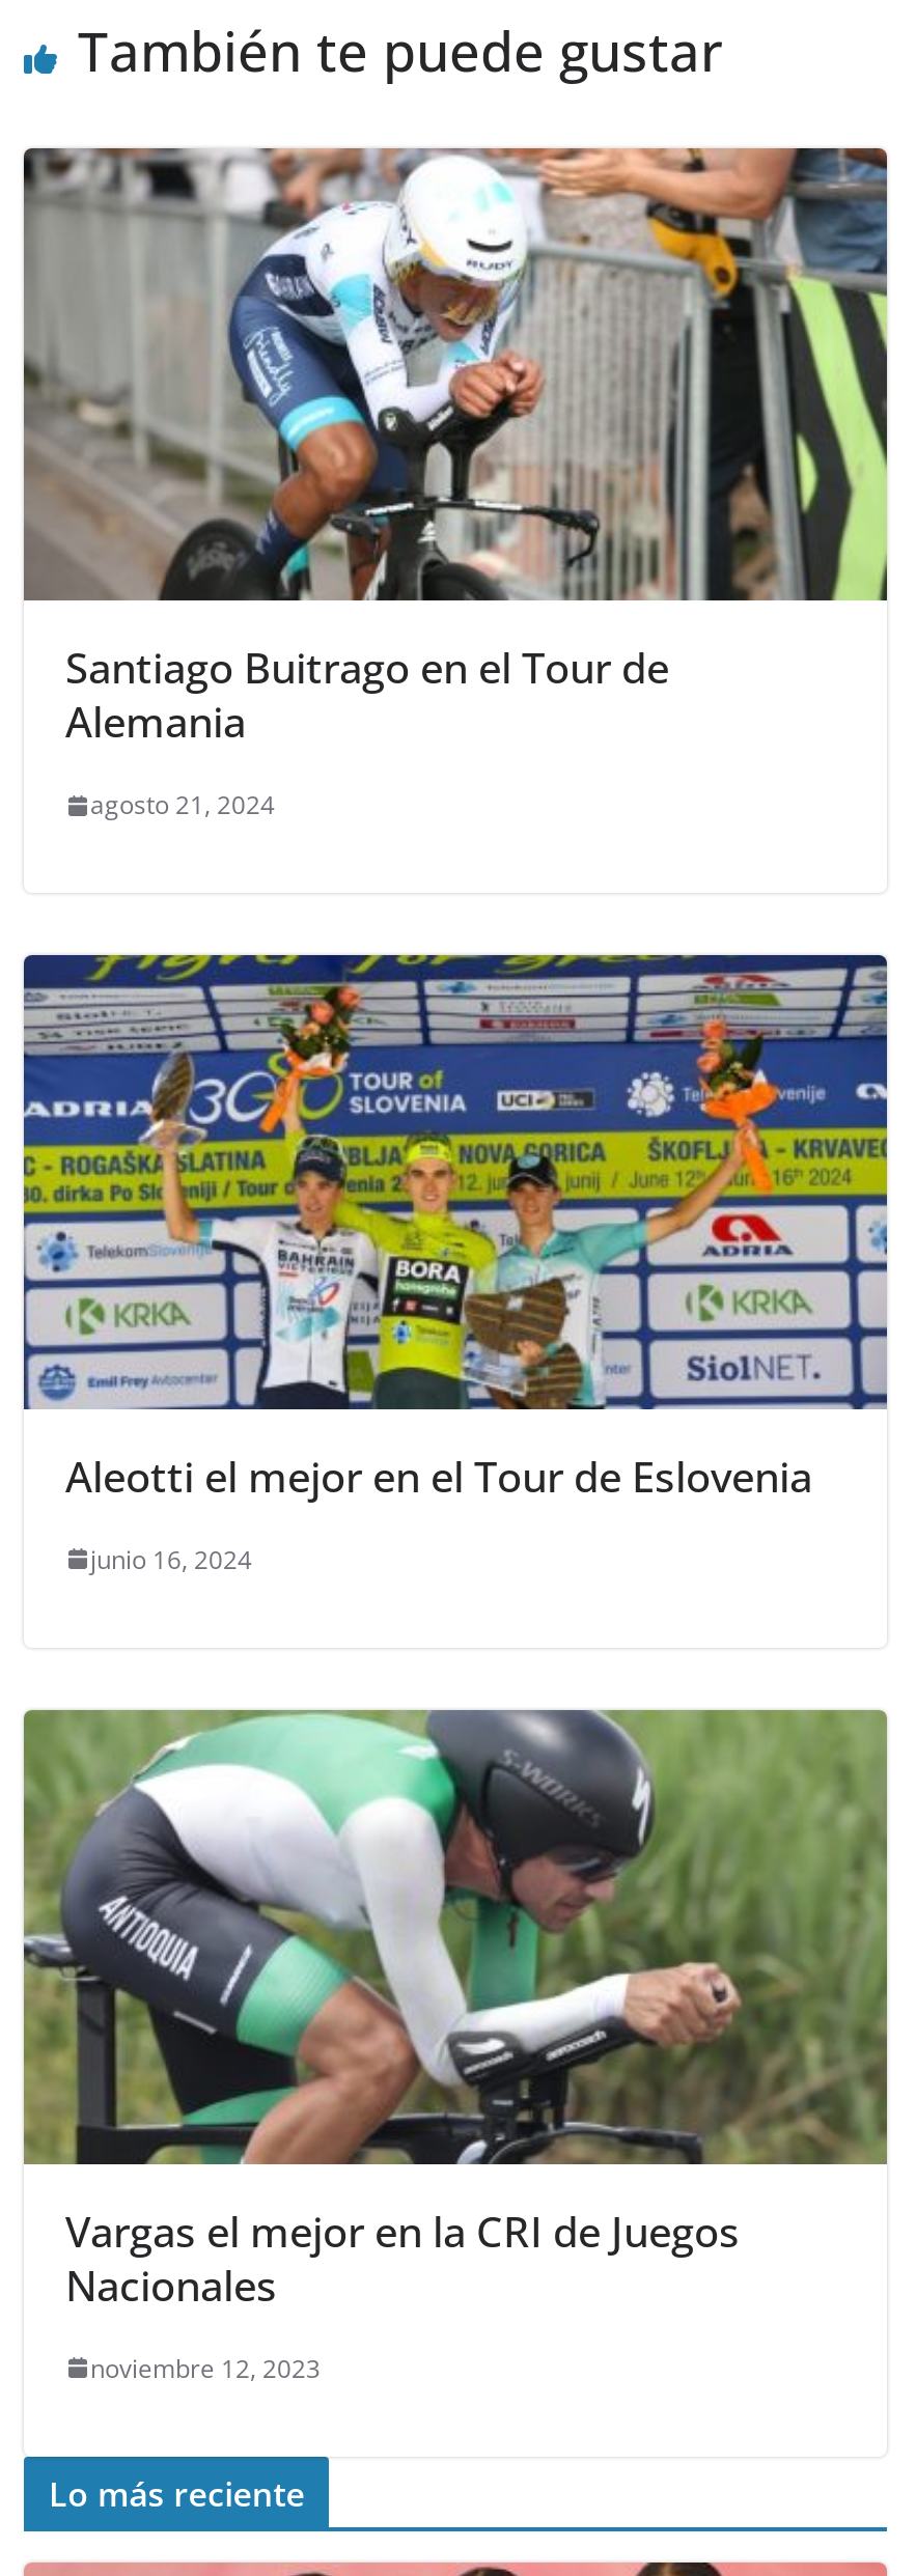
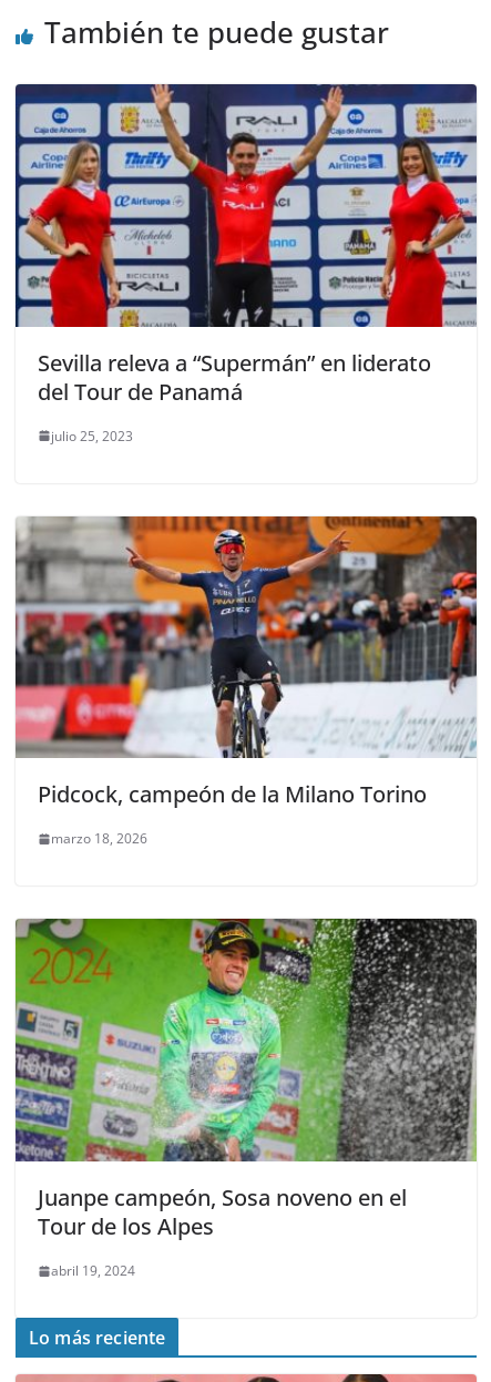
- [image]
- Santiago Buitrago en el Tour de
- Alemania
+ [image]
+ Sevilla releva a “Supermán” en liderato
+ del Tour de Panamá

- agosto 21, 2024
+ julio 25, 2023

- [image]
- Aleotti el mejor en el Tour de Eslovenia
+ [image]
+ Pidcock, campeón de la Milano Torino

- junio 16, 2024
+ marzo 18, 2026

- [image]
- Vargas el mejor en la CRI de Juegos
- Nacionales
+ [image]
+ Juanpe campeón, Sosa noveno en el
+ Tour de los Alpes

- noviembre 12, 2023
+ abril 19, 2024
